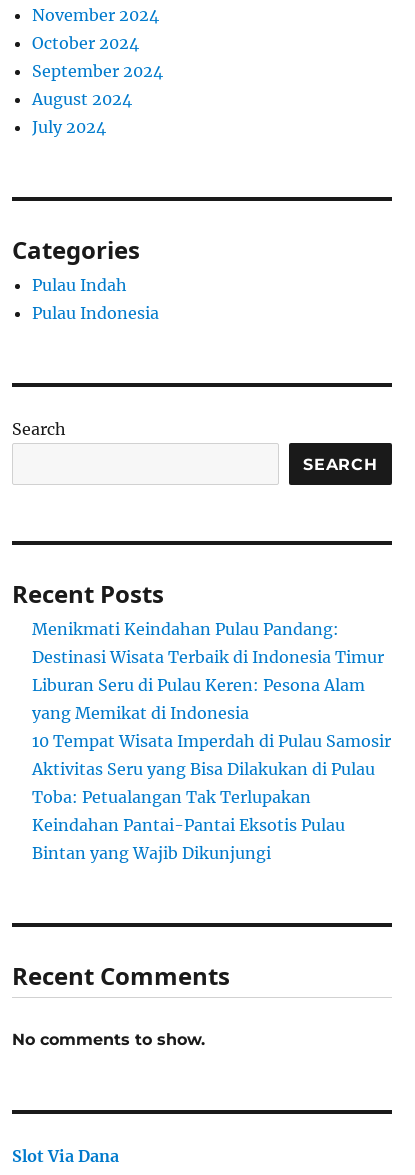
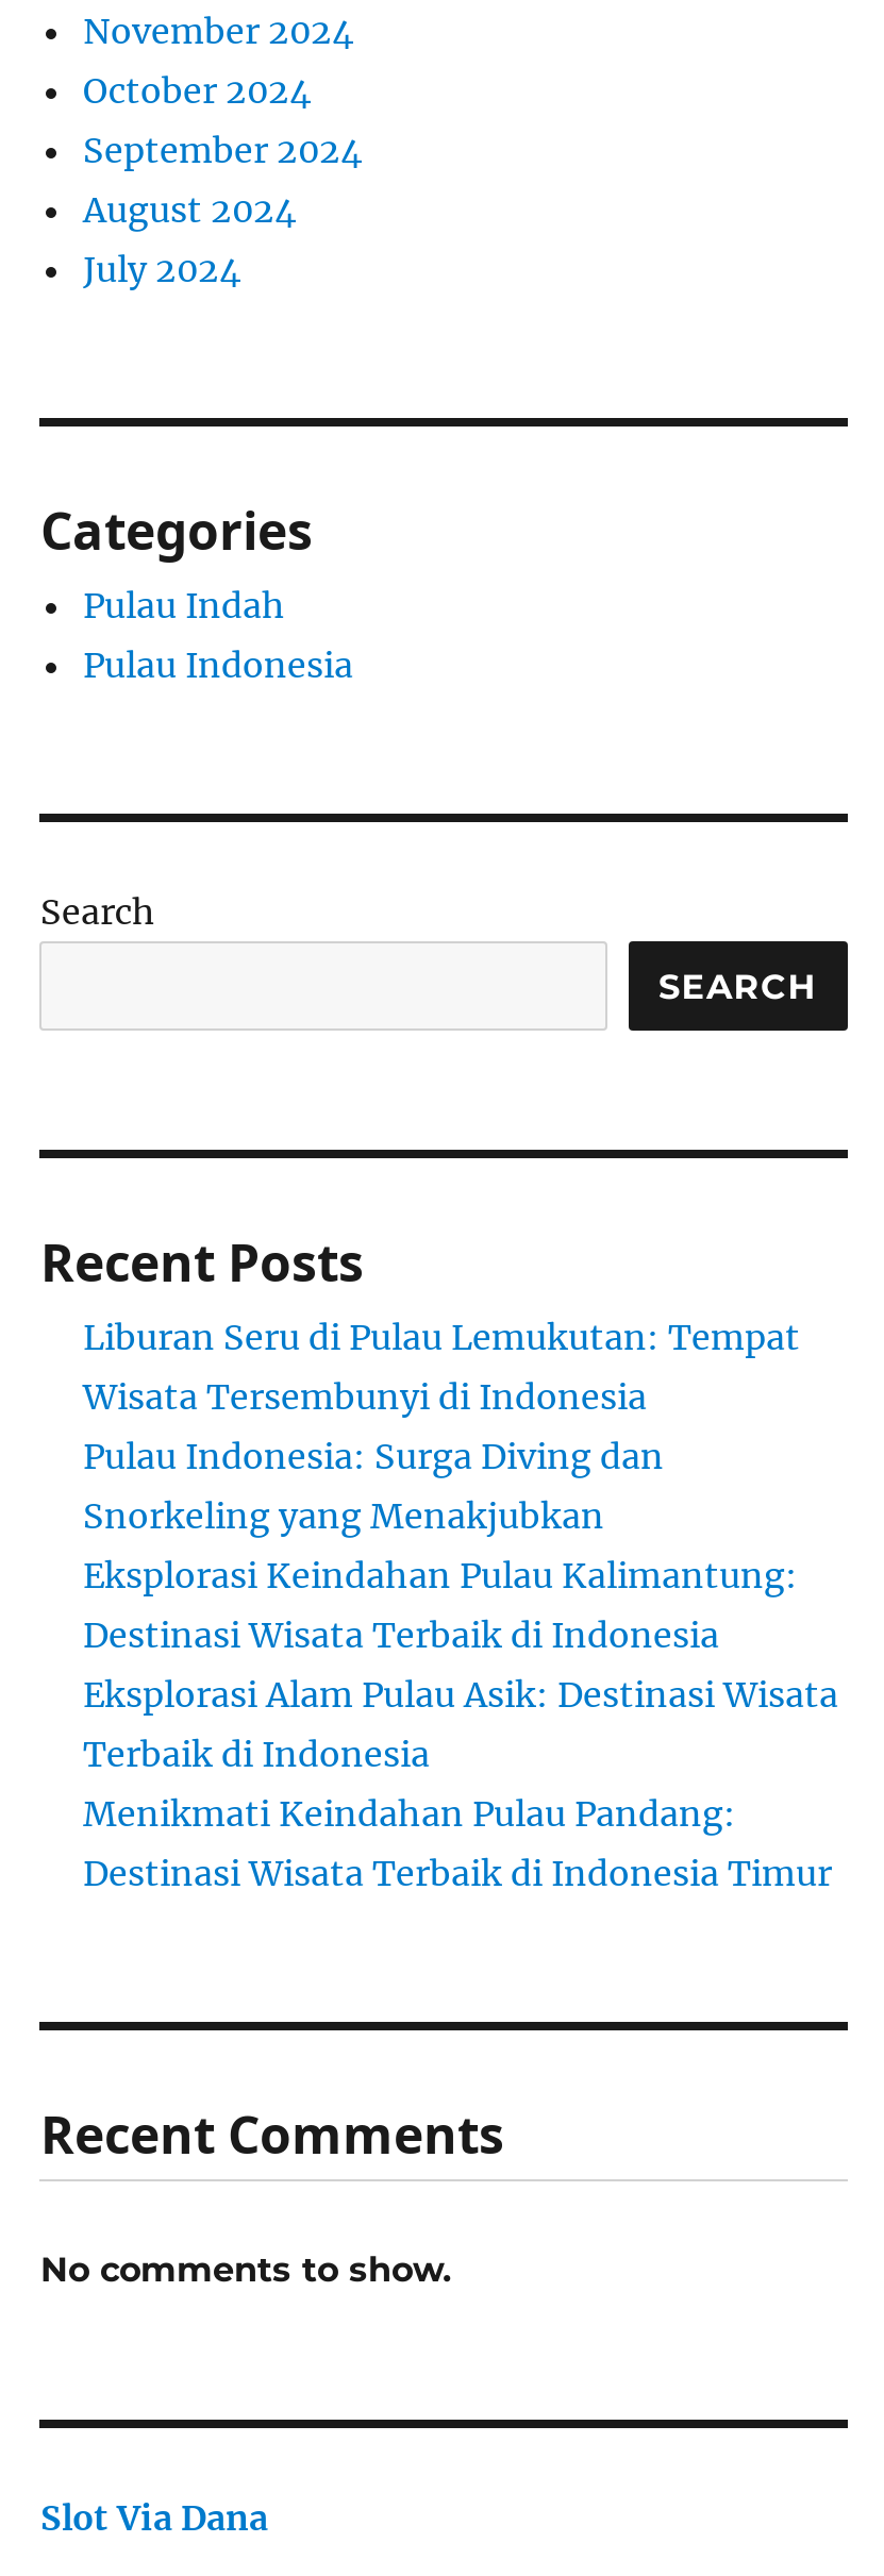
+ Liburan Seru di Pulau Lemukutan: Tempat
+ Wisata Tersembunyi di Indonesia
+ Pulau Indonesia: Surga Diving dan
+ Snorkeling yang Menakjubkan
+ Eksplorasi Keindahan Pulau Kalimantung:
+ Destinasi Wisata Terbaik di Indonesia
+ Eksplorasi Alam Pulau Asik: Destinasi Wisata
+ Terbaik di Indonesia

moved down: Menikmati Keindahan Pulau Pandang: | Destinasi Wisata Terbaik di Indonesia Timur

- Liburan Seru di Pulau Keren: Pesona Alam
- yang Memikat di Indonesia
- 10 Tempat Wisata Imperdah di Pulau Samosir
- Aktivitas Seru yang Bisa Dilakukan di Pulau
- Toba: Petualangan Tak Terlupakan
- Keindahan Pantai-Pantai Eksotis Pulau
- Bintan yang Wajib Dikunjungi
